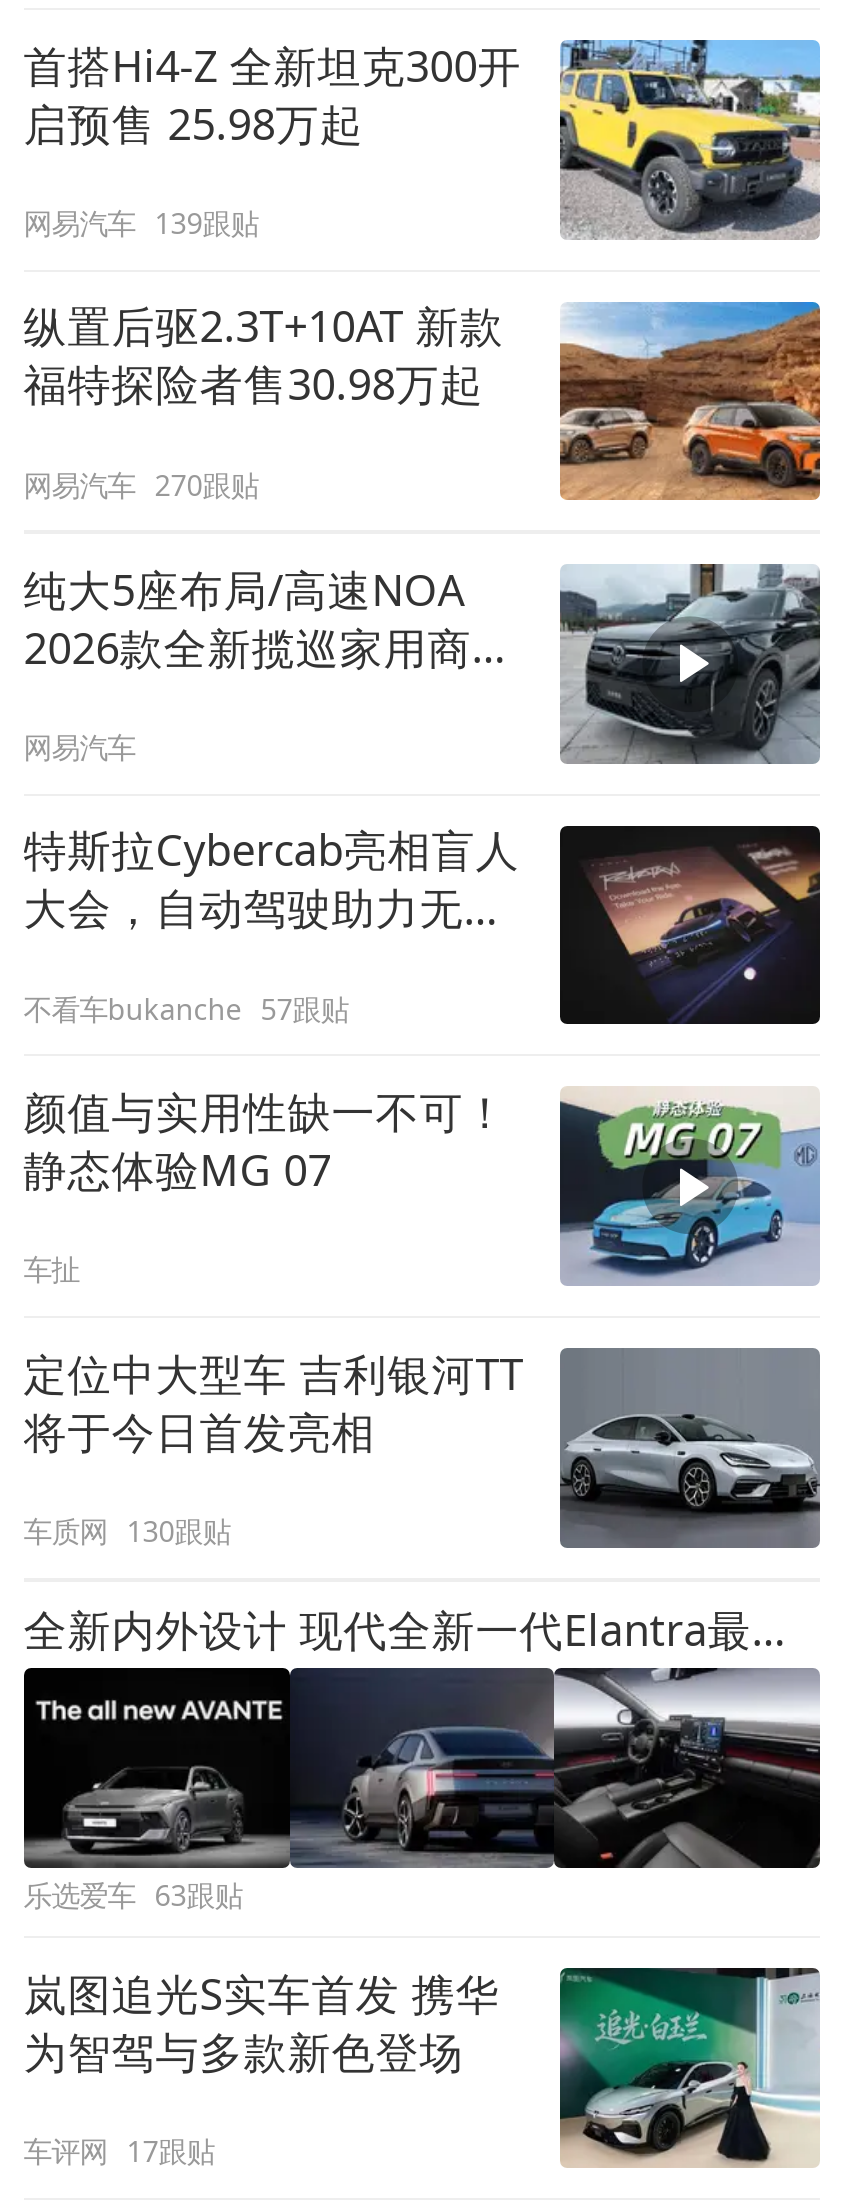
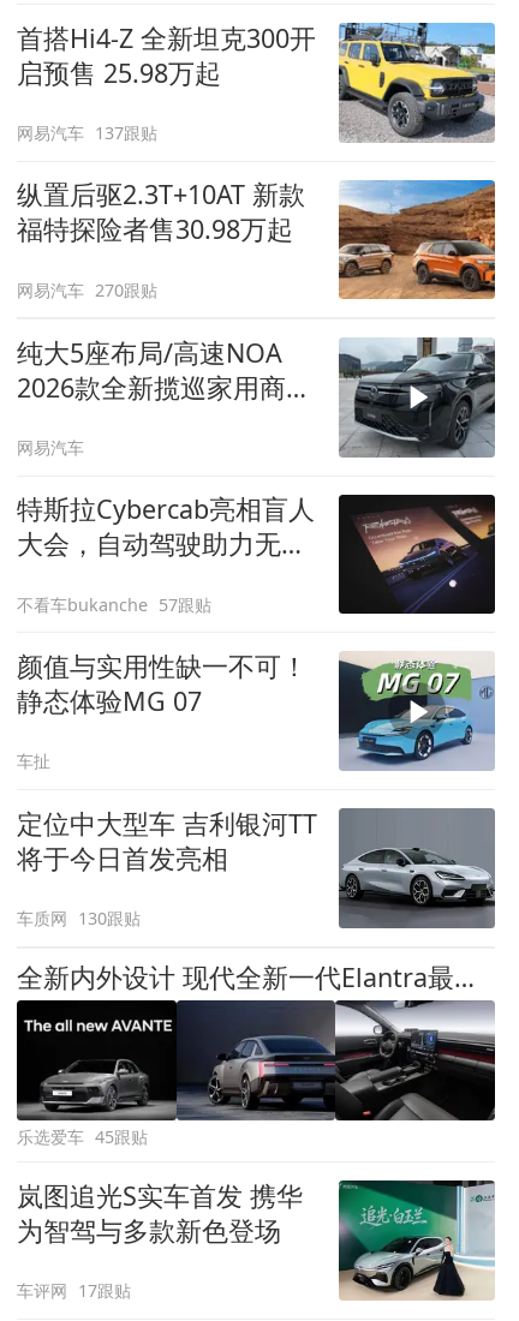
- 网易汽车 139跟贴
+ 网易汽车 137跟贴

- 乐选爱车 63跟贴
+ 乐选爱车 45跟贴
